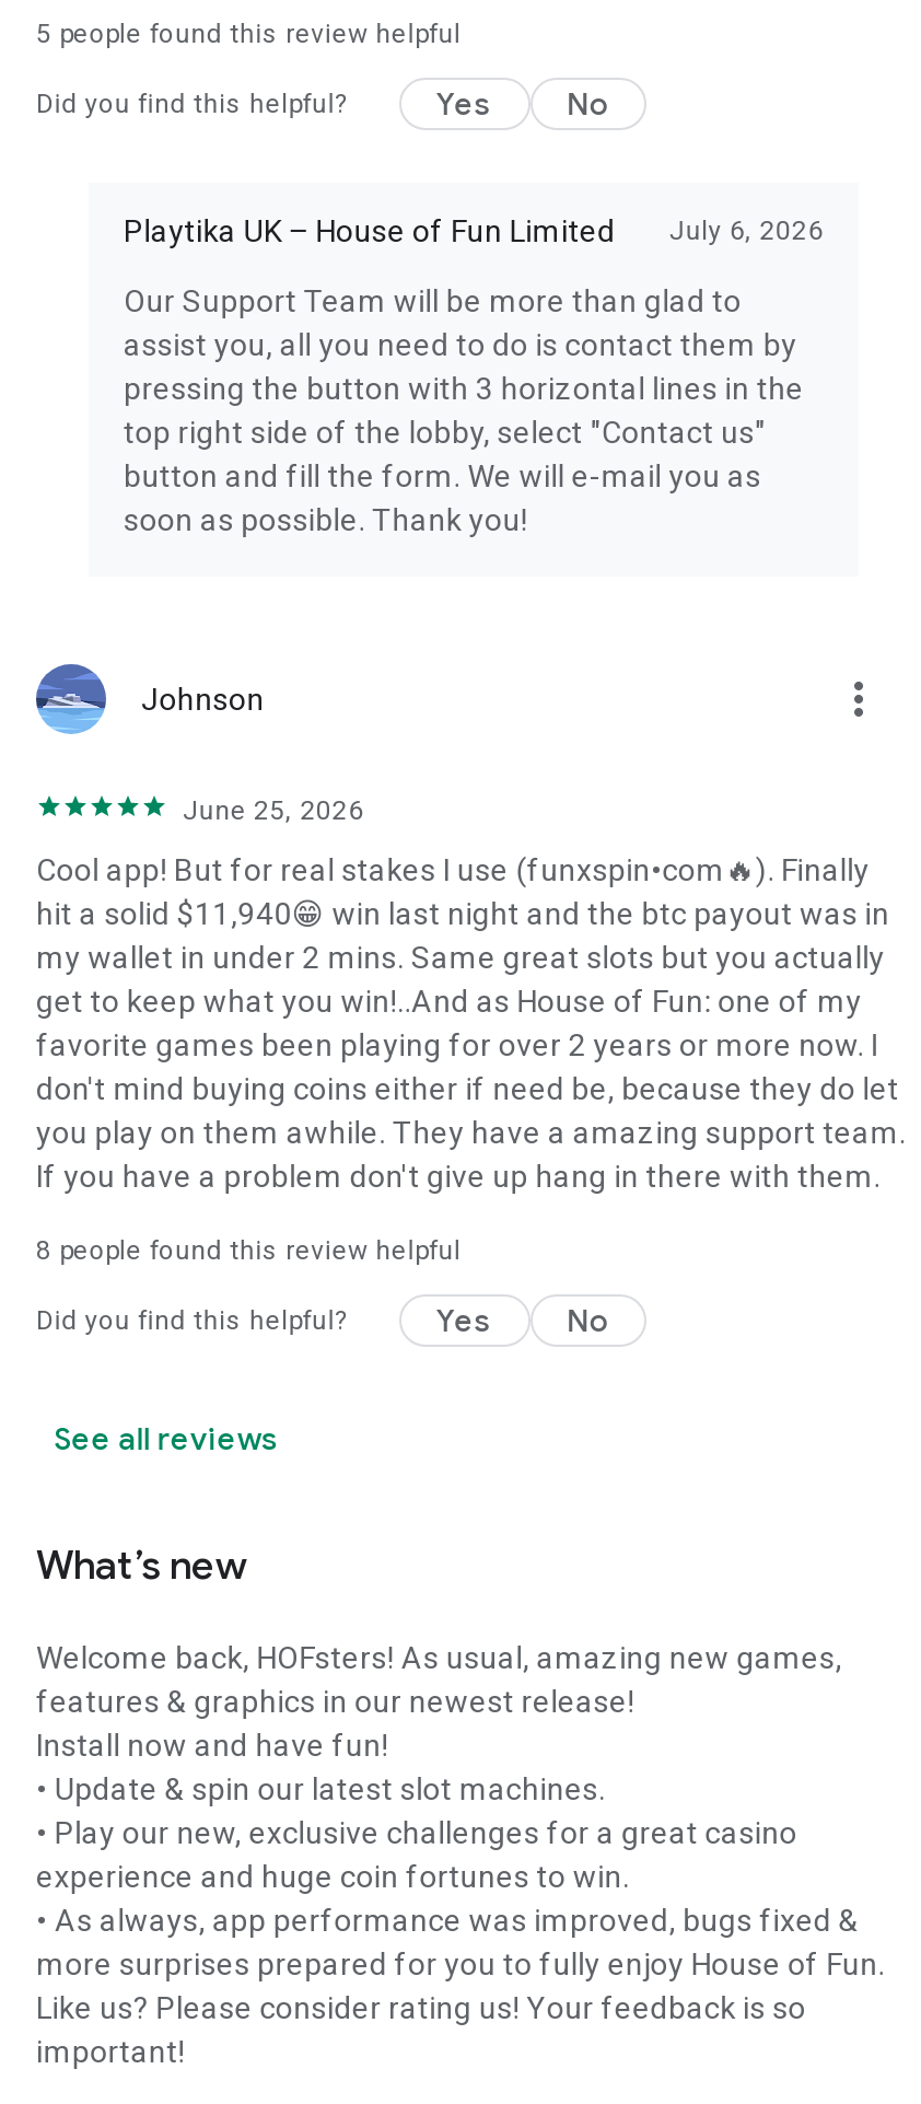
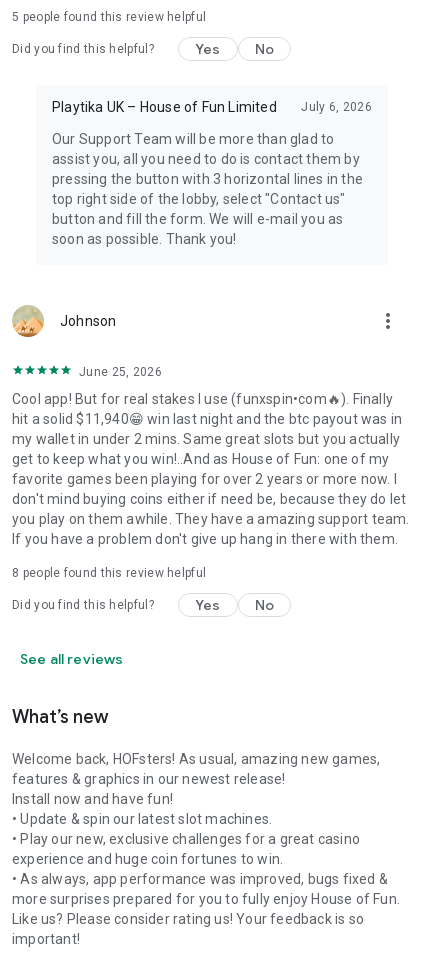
- [image]
+ [image]
